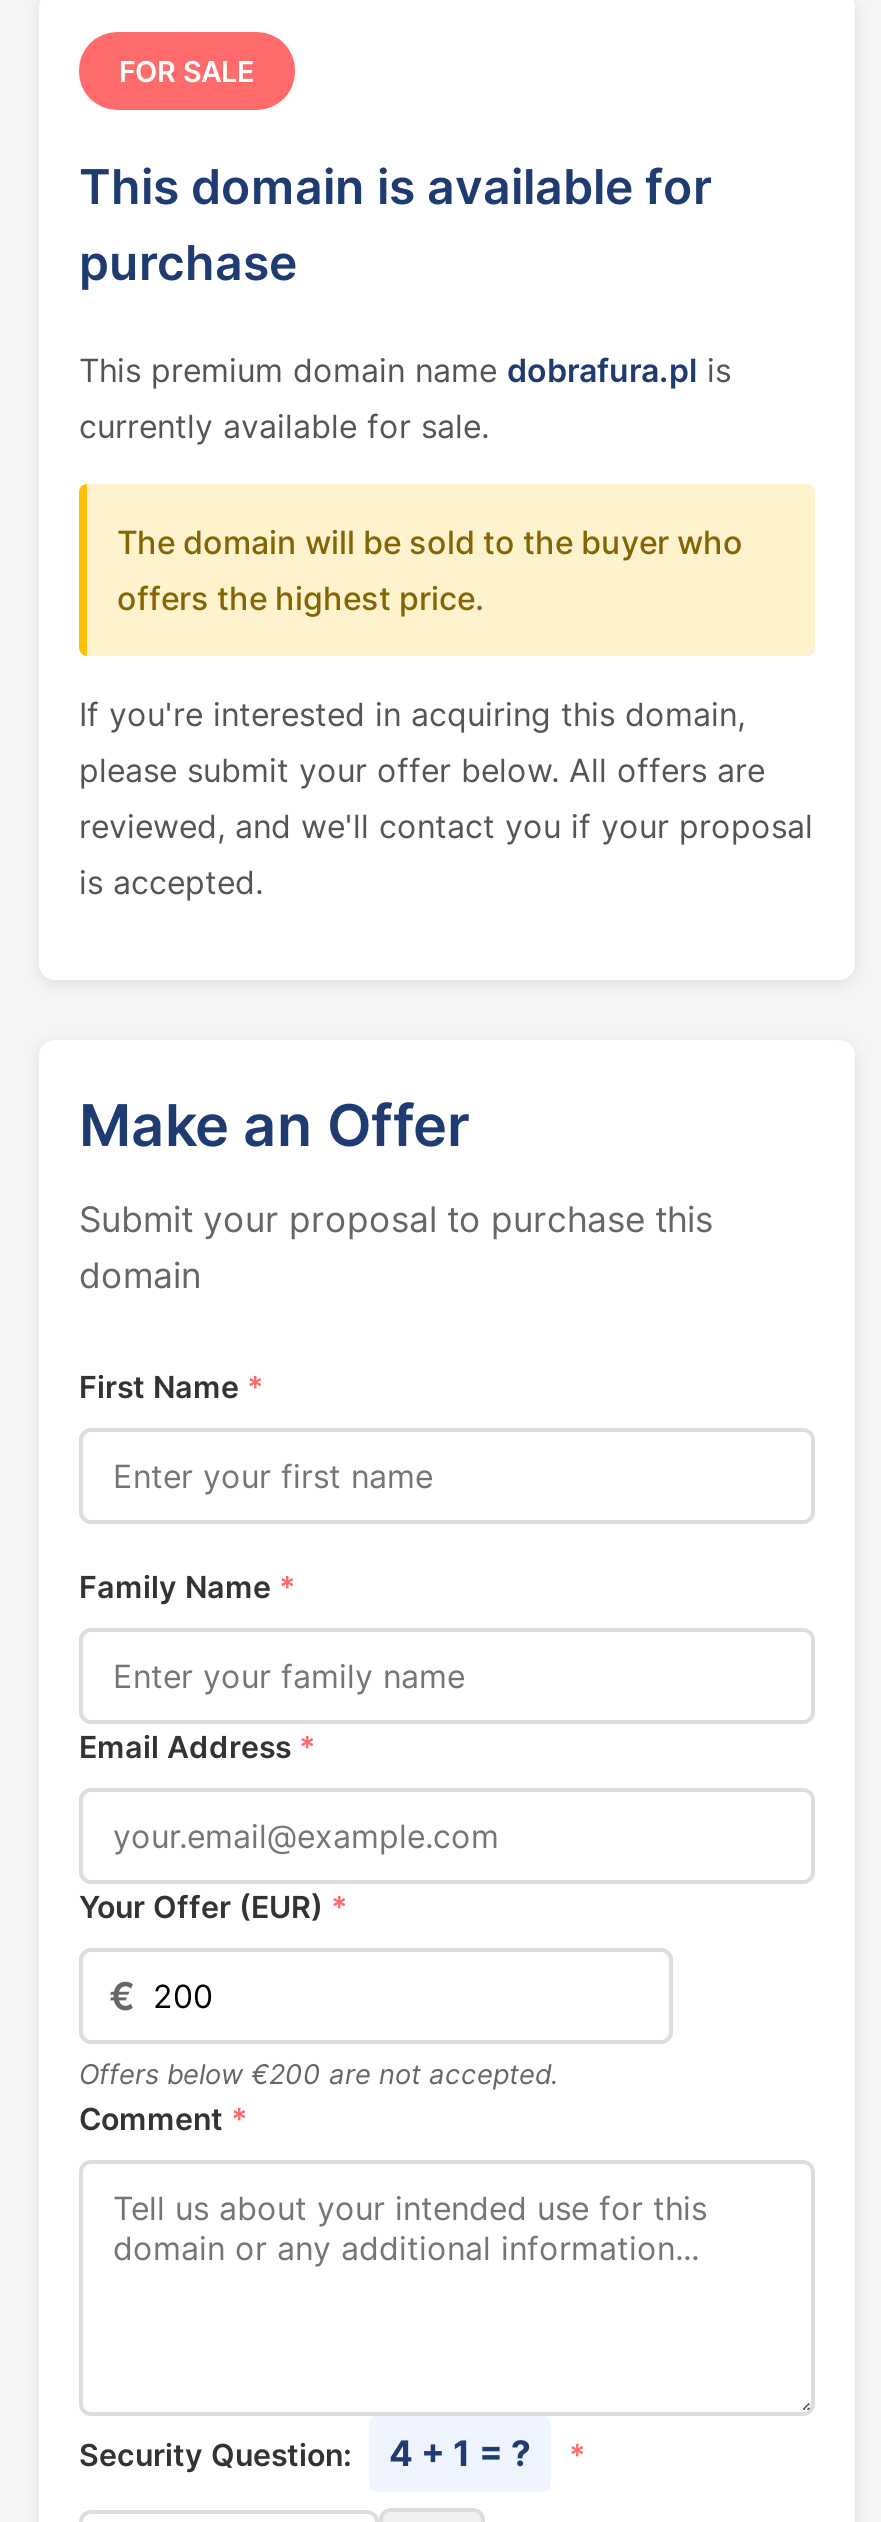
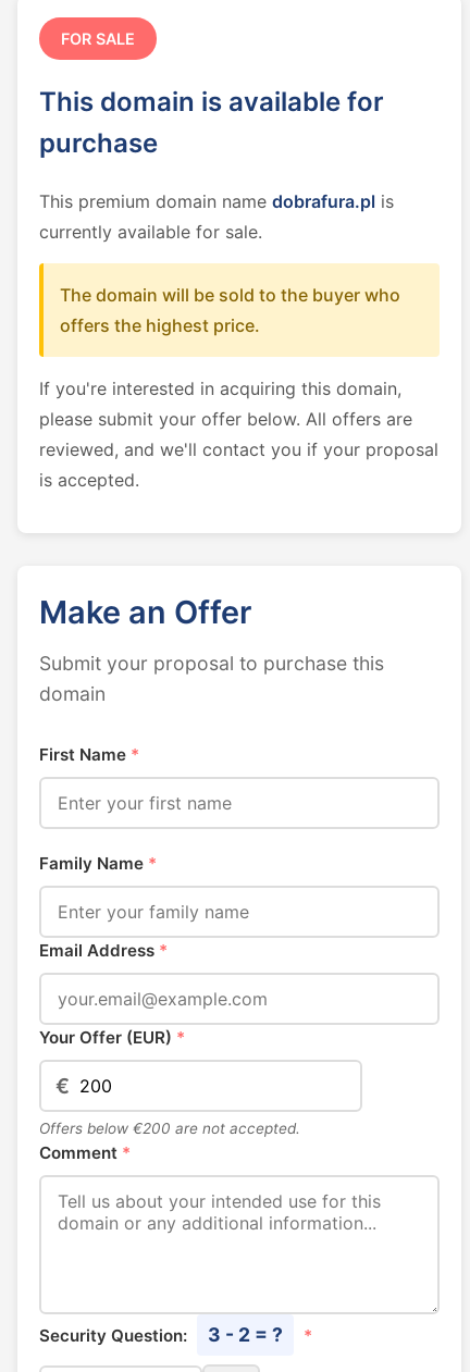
- 4 + 1 = ?
+ 3 - 2 = ?
